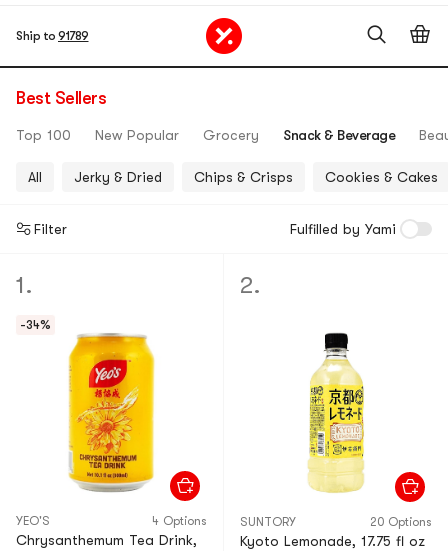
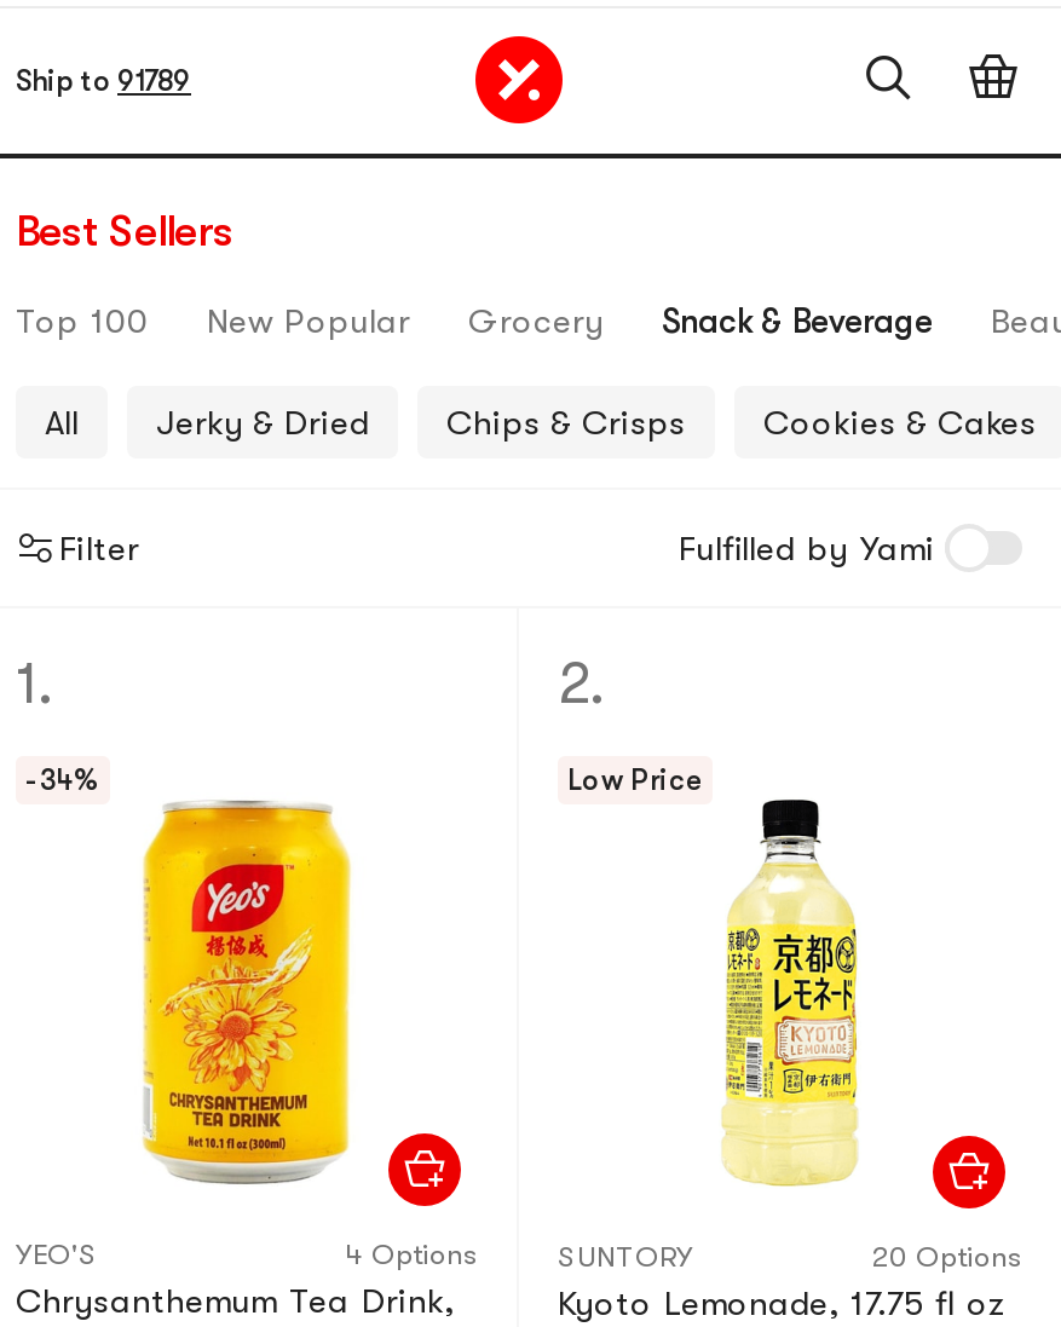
+ Low Price
